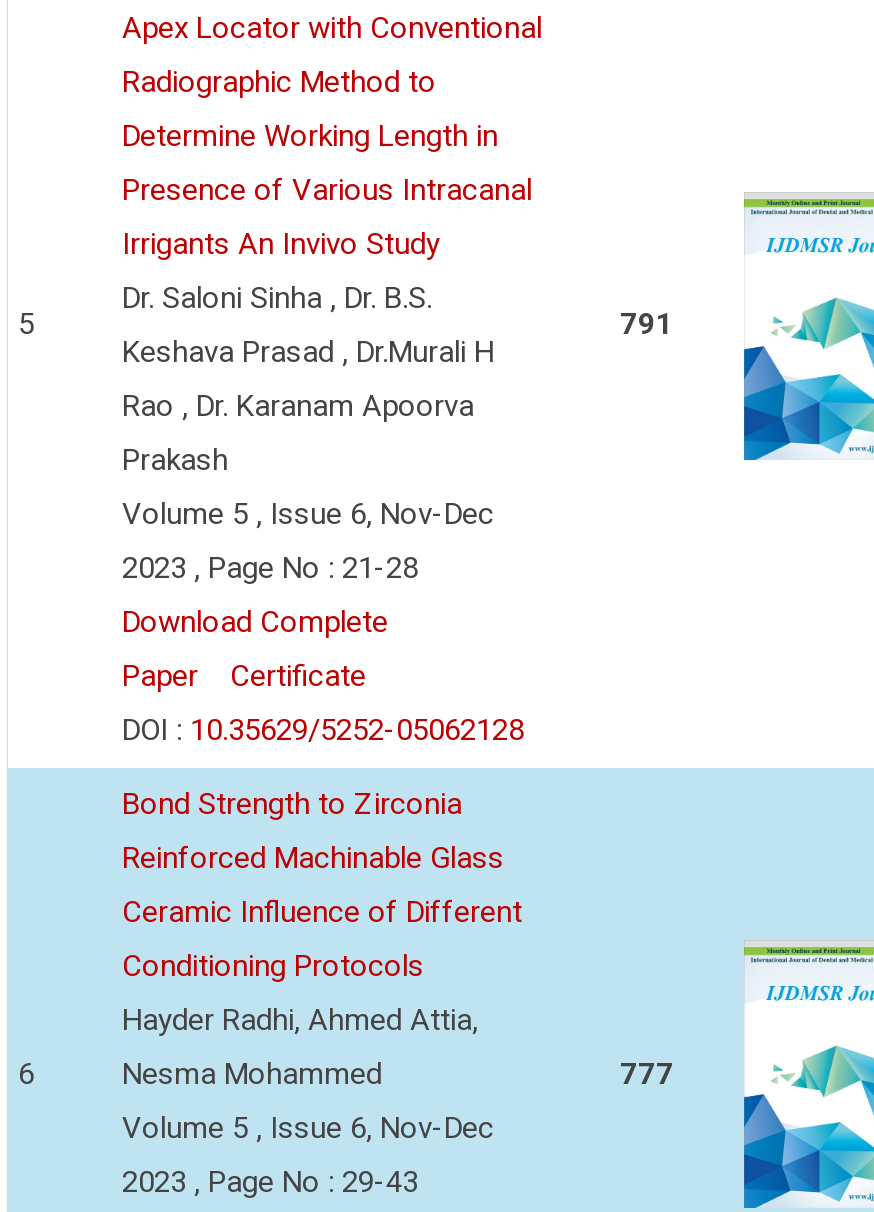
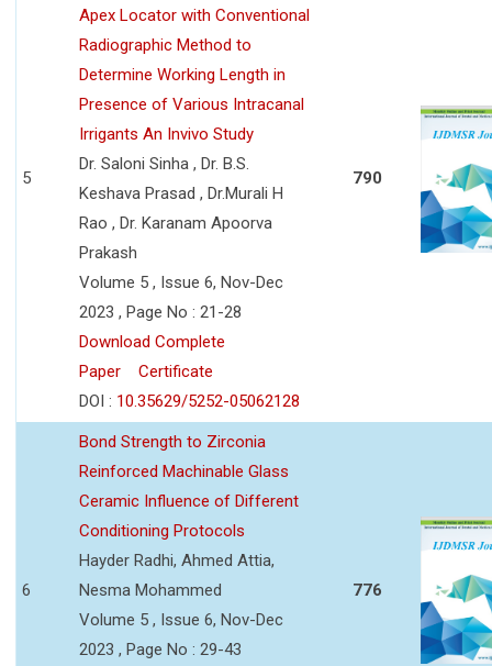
- 791
+ 790

- 777
+ 776
